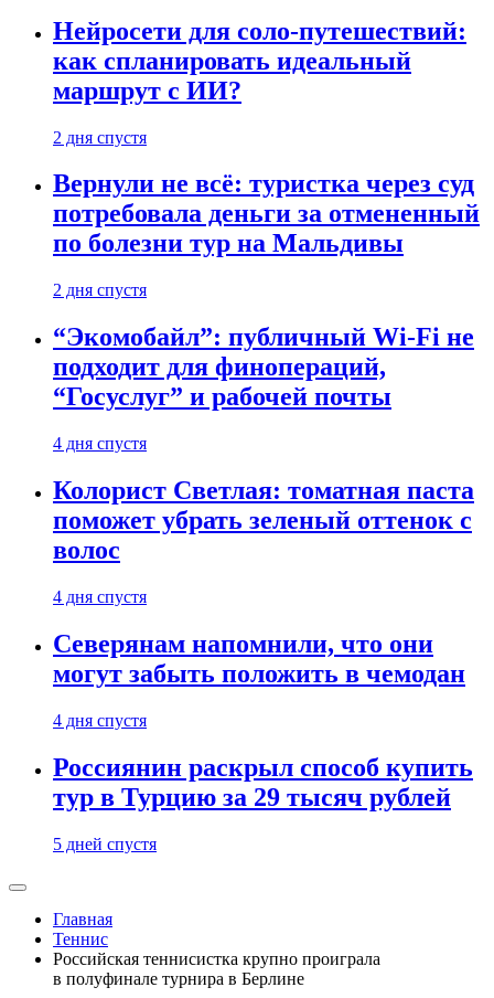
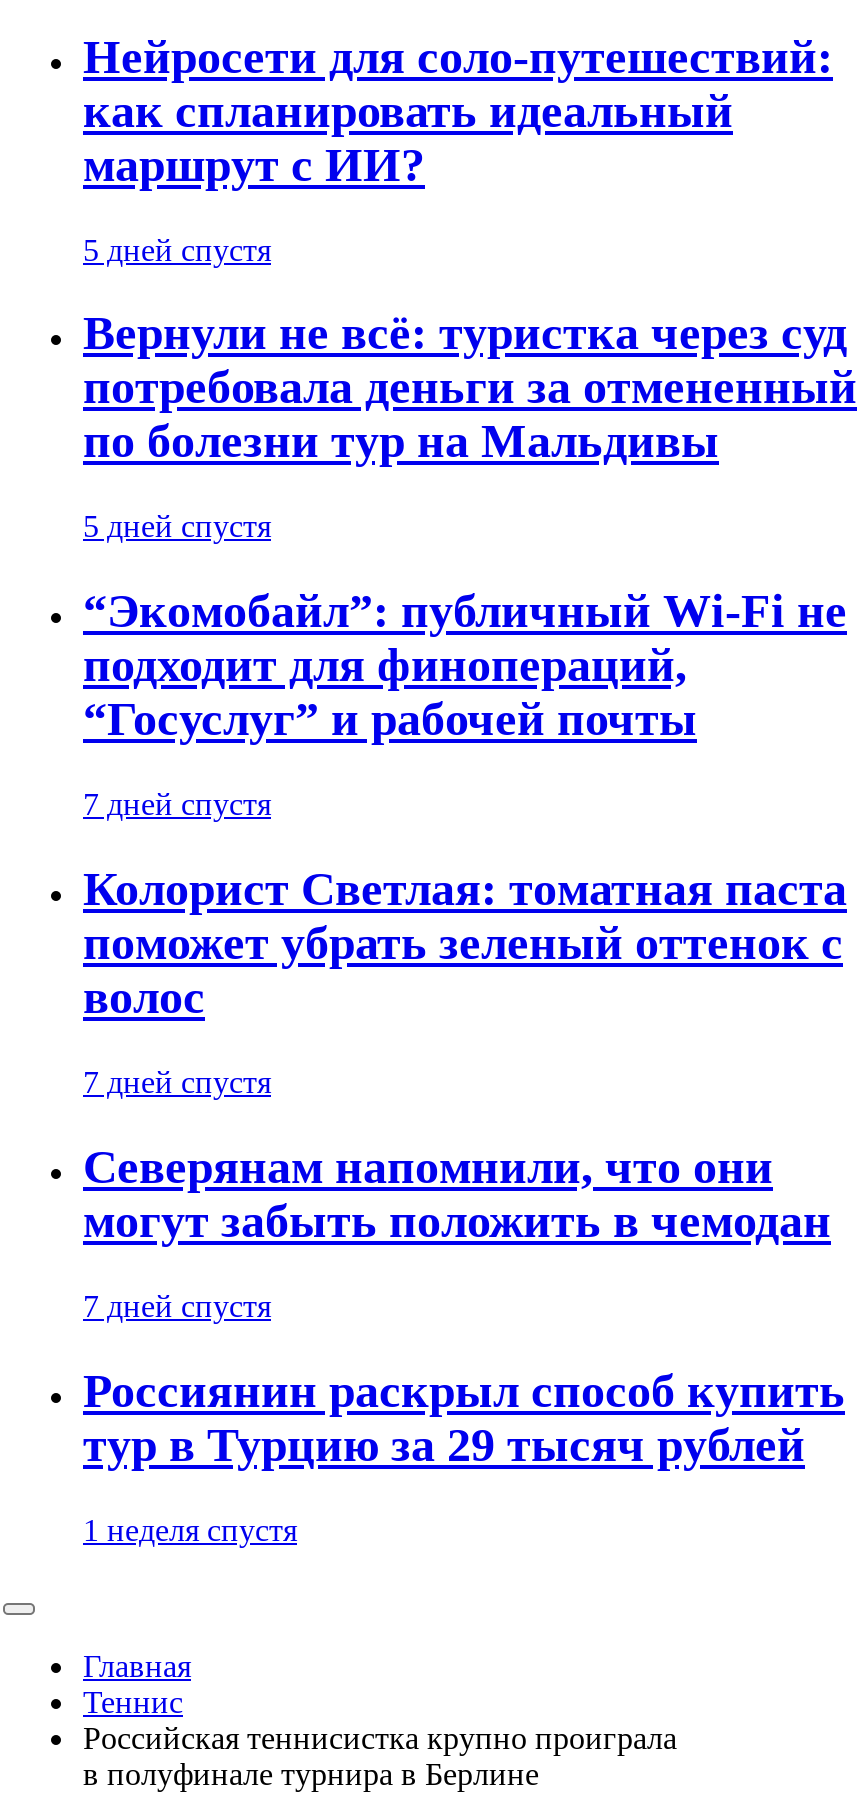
- 2 дня спустя
+ 5 дней спустя

- 2 дня спустя
+ 5 дней спустя

- 4 дня спустя
+ 7 дней спустя

- 4 дня спустя
+ 7 дней спустя

- 4 дня спустя
+ 7 дней спустя

- 5 дней спустя
+ 1 неделя спустя
